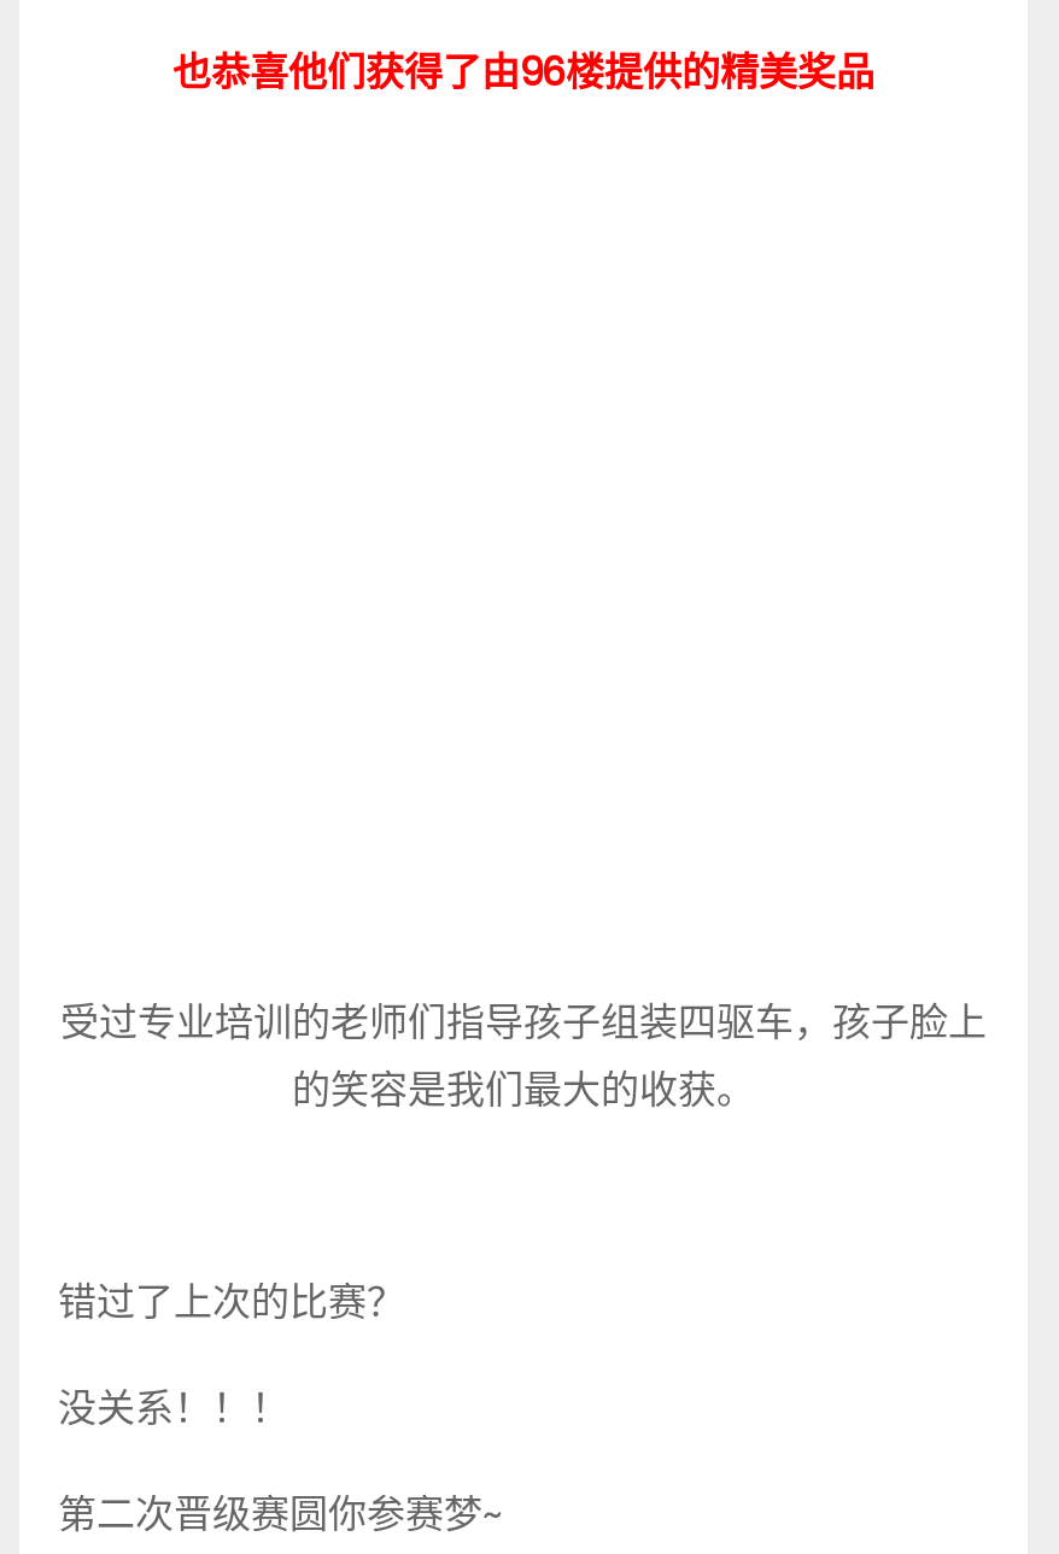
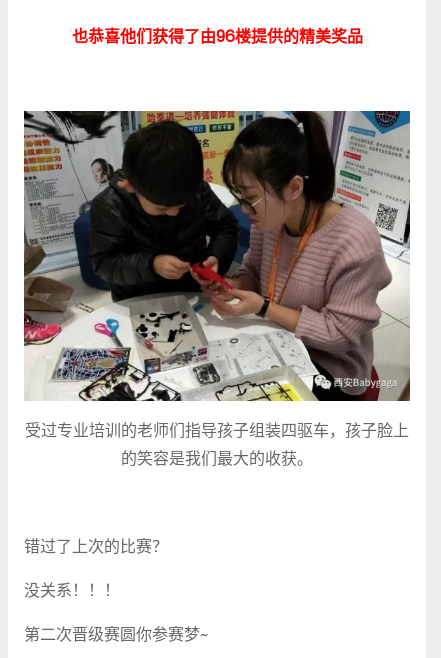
+ [image]
